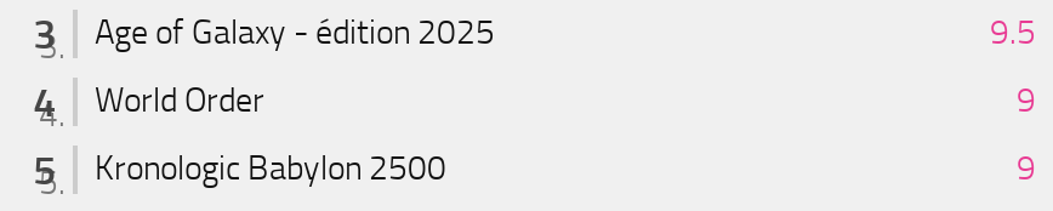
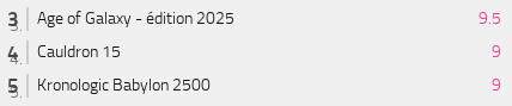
- World Order
+ Cauldron 15
